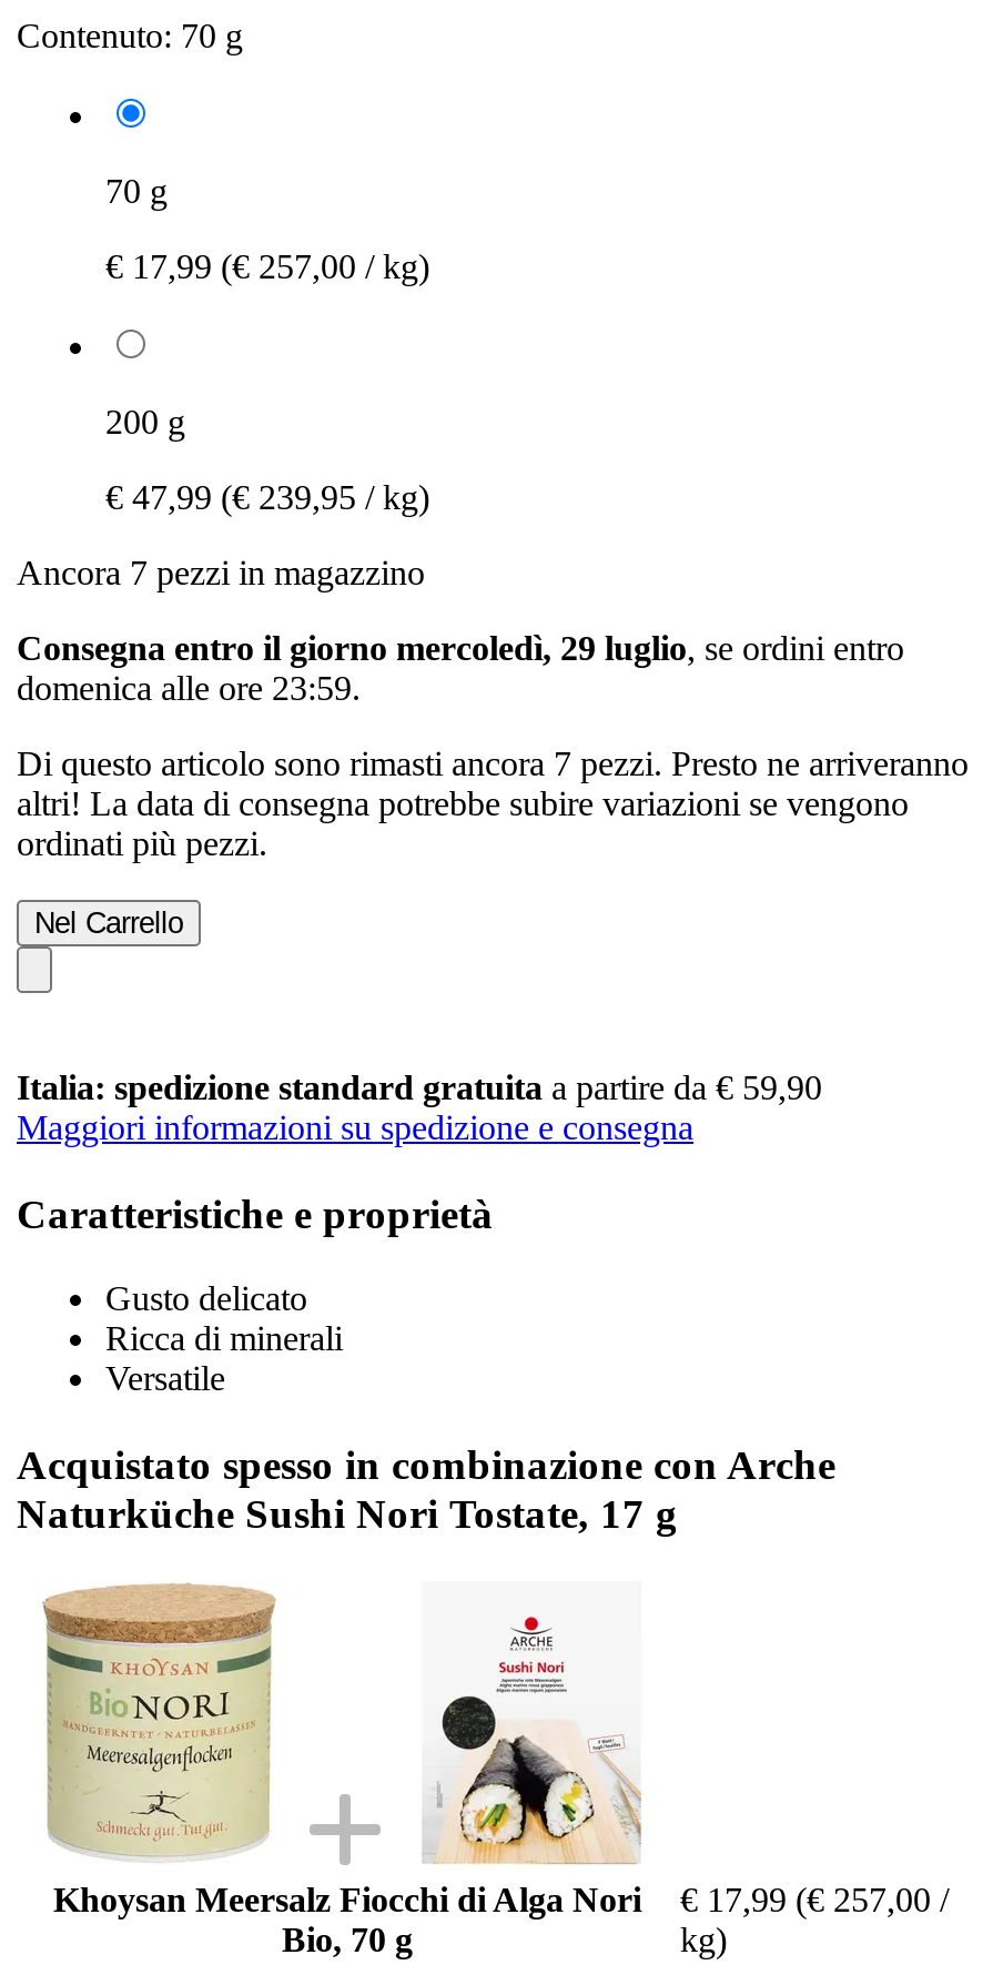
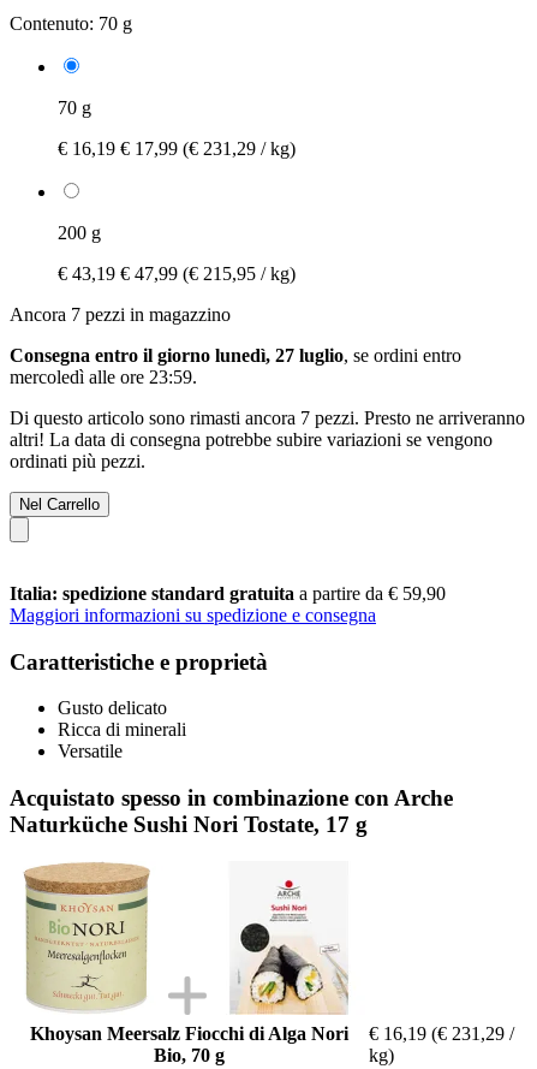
- € 17,99 (€ 257,00 / kg)
+ € 16,19 € 17,99 (€ 231,29 / kg)

- € 47,99 (€ 239,95 / kg)
+ € 43,19 € 47,99 (€ 215,95 / kg)

- Consegna entro il giorno mercoledì, 29 luglio, se ordini entro
+ Consegna entro il giorno lunedì, 27 luglio, se ordini entro

- domenica alle ore 23:59.
+ mercoledì alle ore 23:59.

- Khoysan Meersalz Fiocchi di Alga Nori € 17,99 (€ 257,00 /
+ Khoysan Meersalz Fiocchi di Alga Nori € 16,19 (€ 231,29 /
